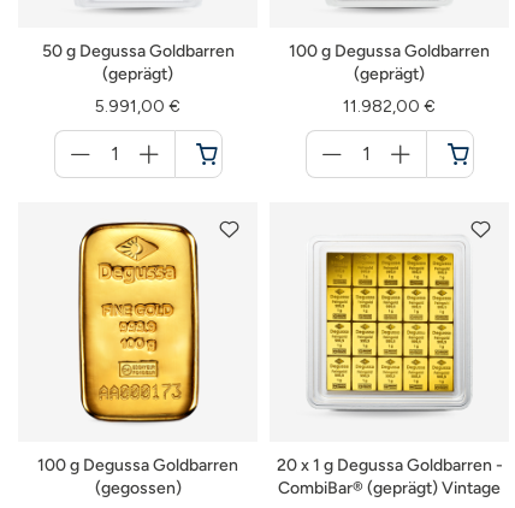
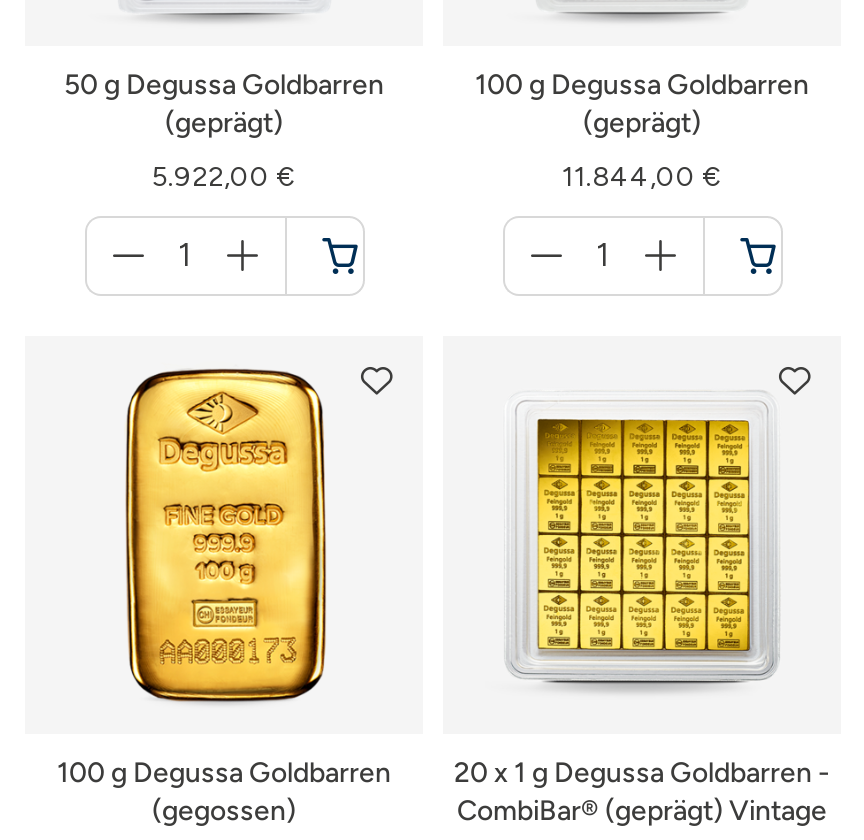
- 5.991,00 €
+ 5.922,00 €

- 11.982,00 €
+ 11.844,00 €
